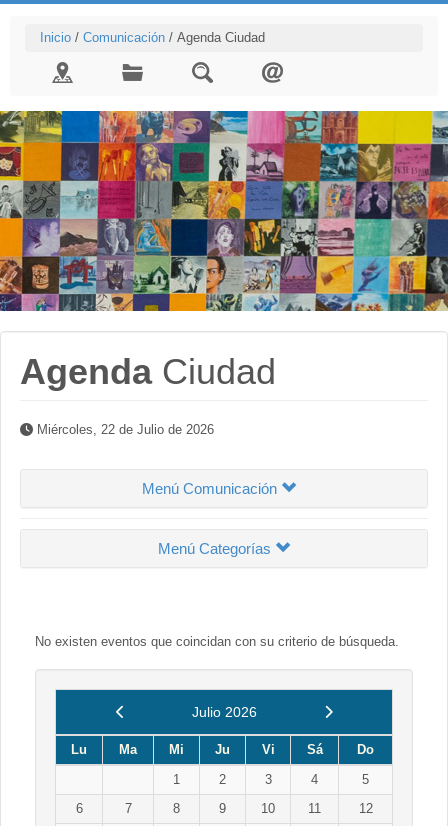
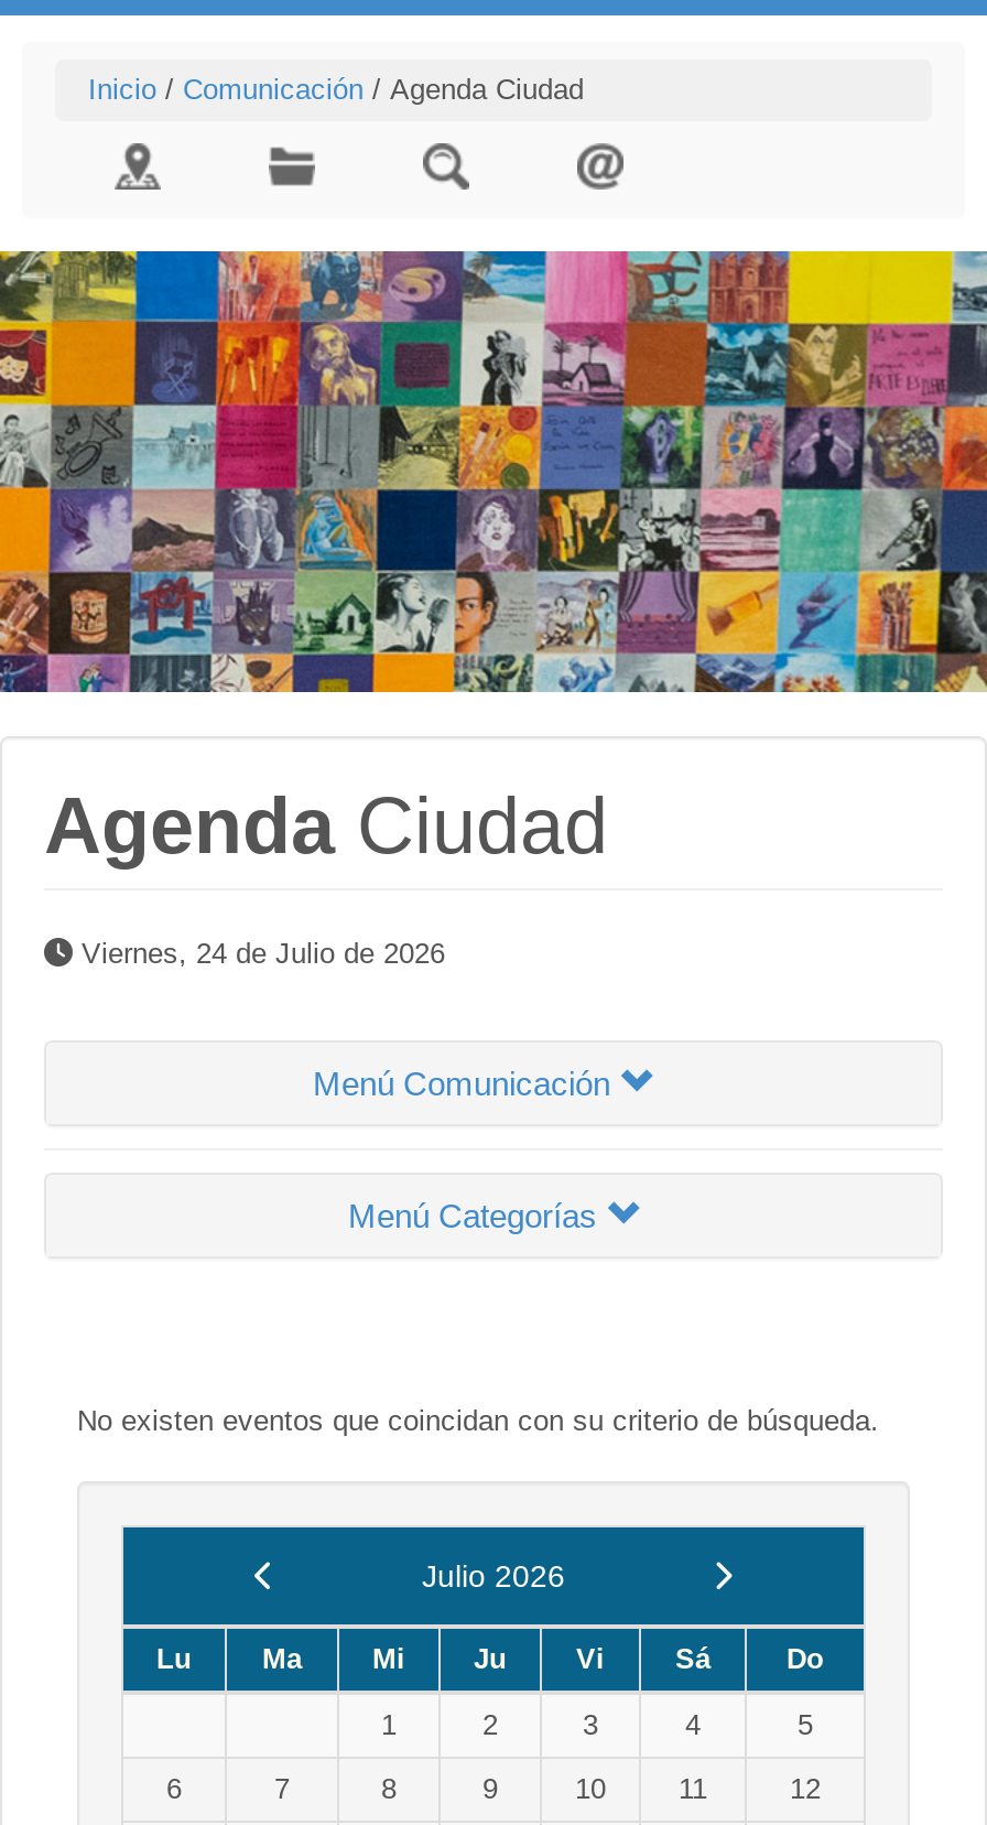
- Miércoles, 22 de Julio de 2026
+ Viernes, 24 de Julio de 2026
